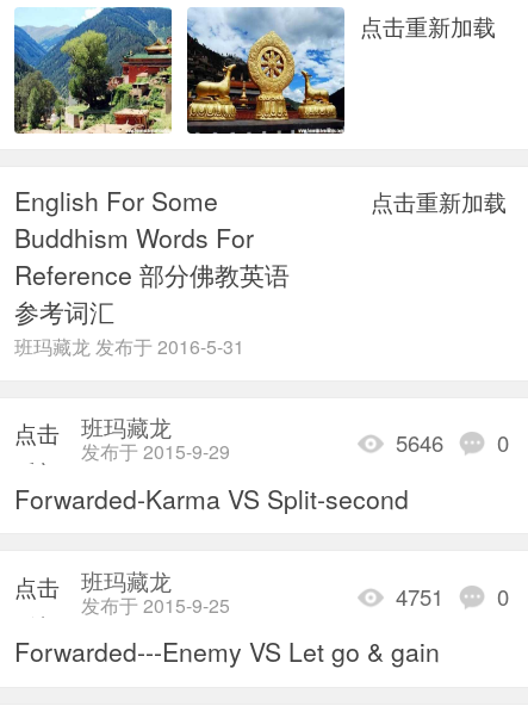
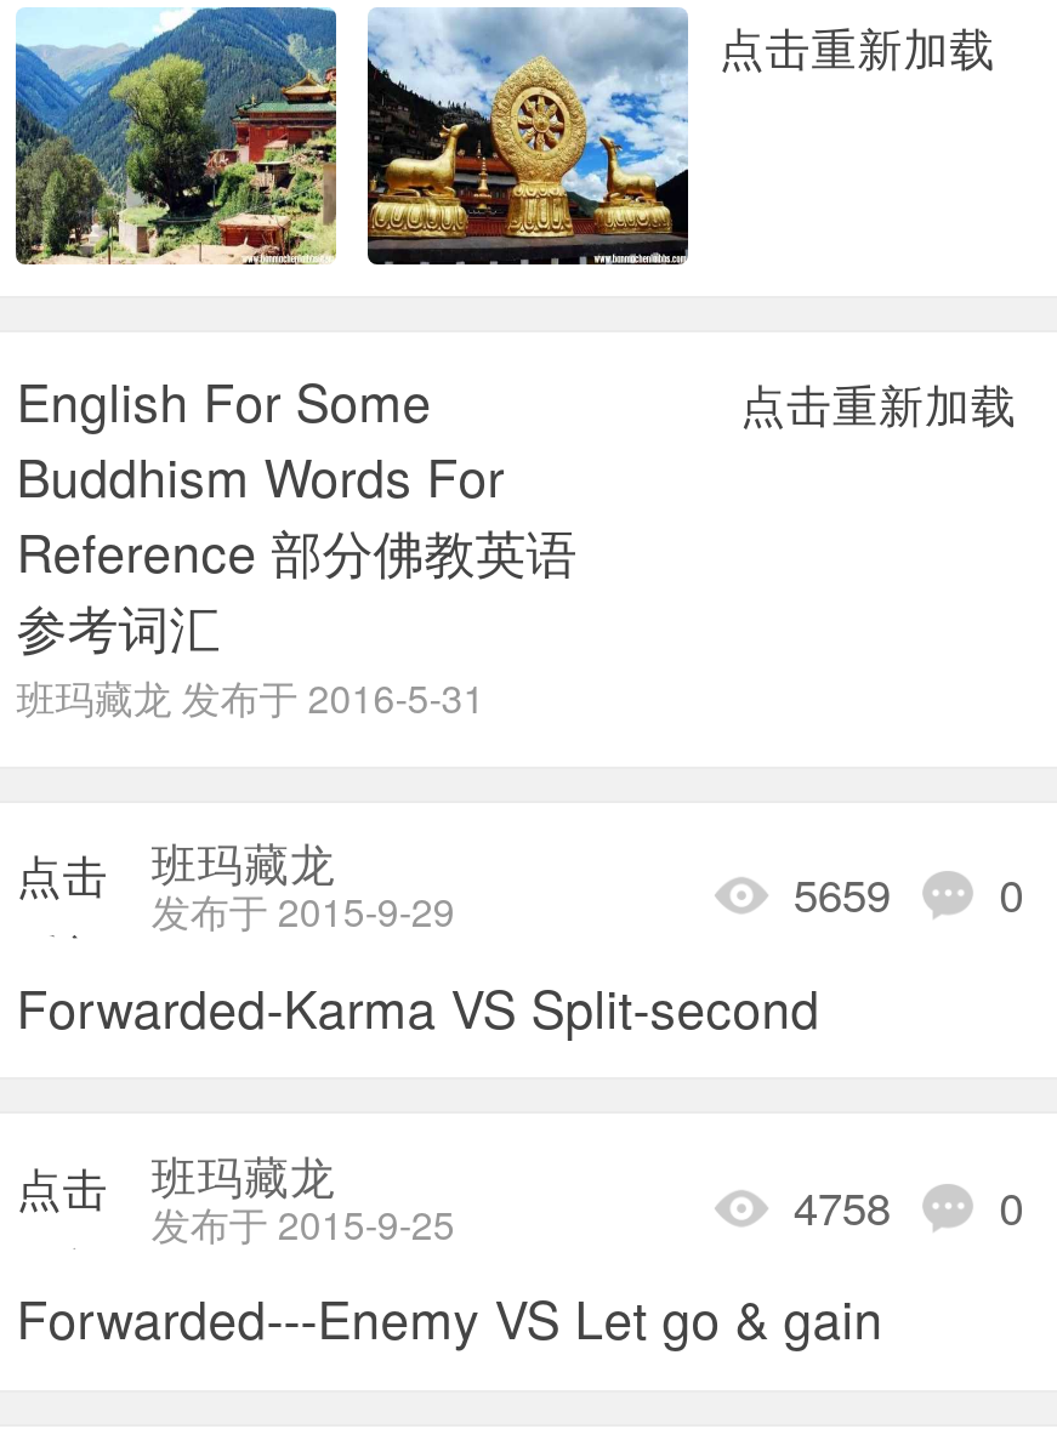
- 5646 0
+ 5659 0

- 4751 0
+ 4758 0
